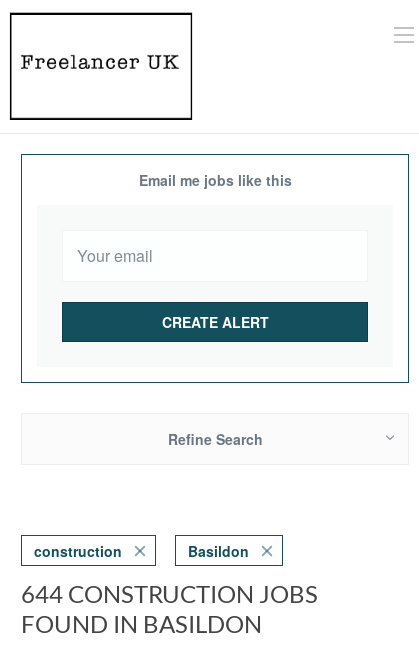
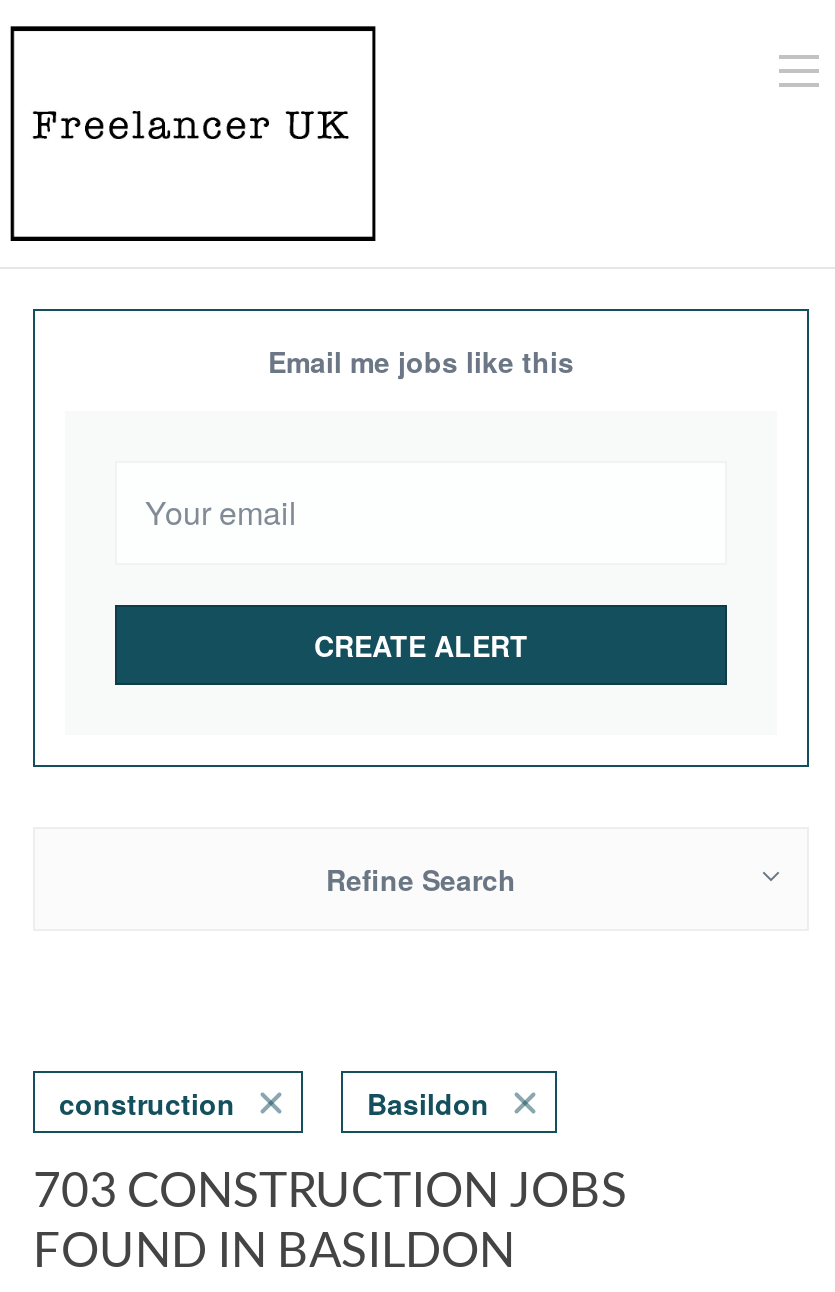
- 644 CONSTRUCTION JOBS
+ 703 CONSTRUCTION JOBS
